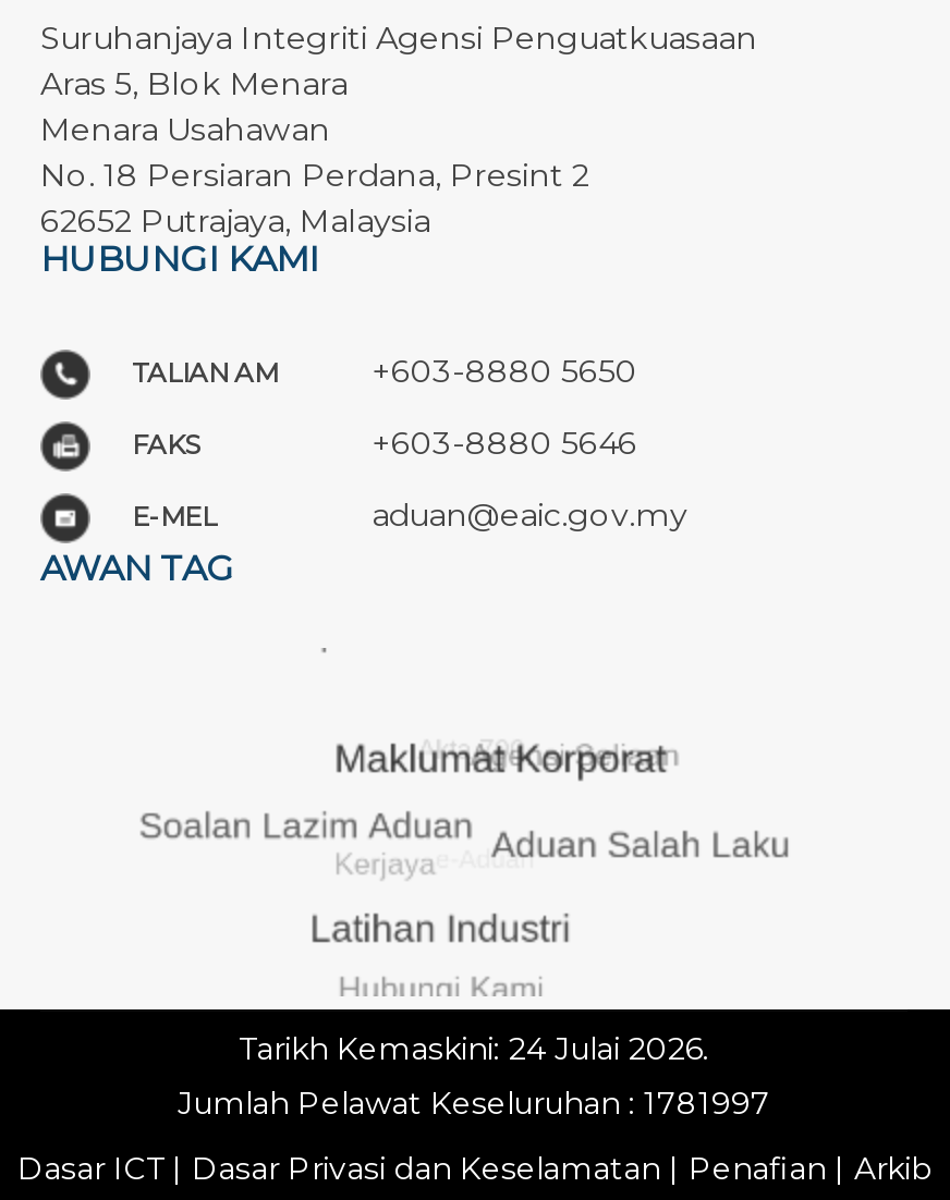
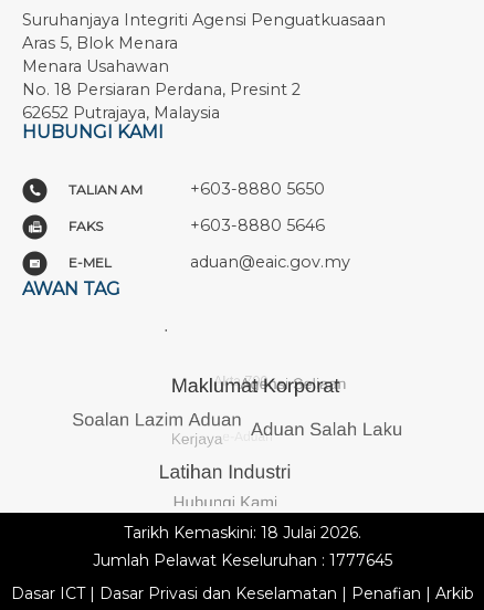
- Tarikh Kemaskini: 24 Julai 2026.
+ Tarikh Kemaskini: 18 Julai 2026.

- Jumlah Pelawat Keseluruhan : 1781997
+ Jumlah Pelawat Keseluruhan : 1777645
